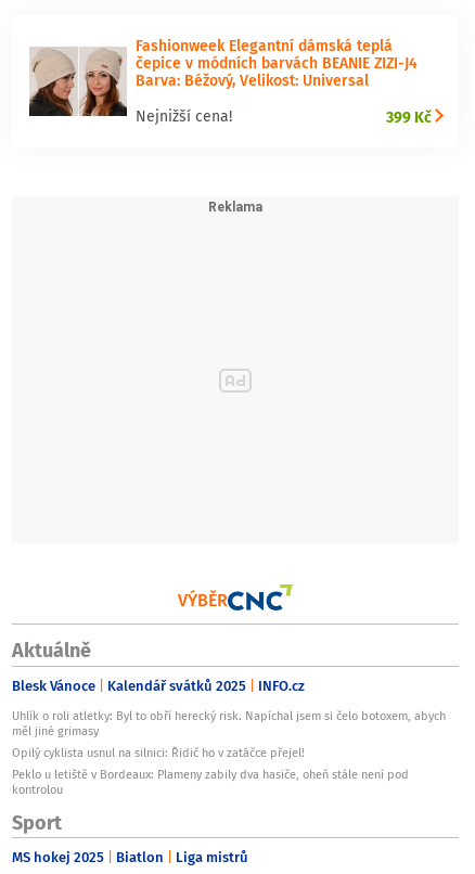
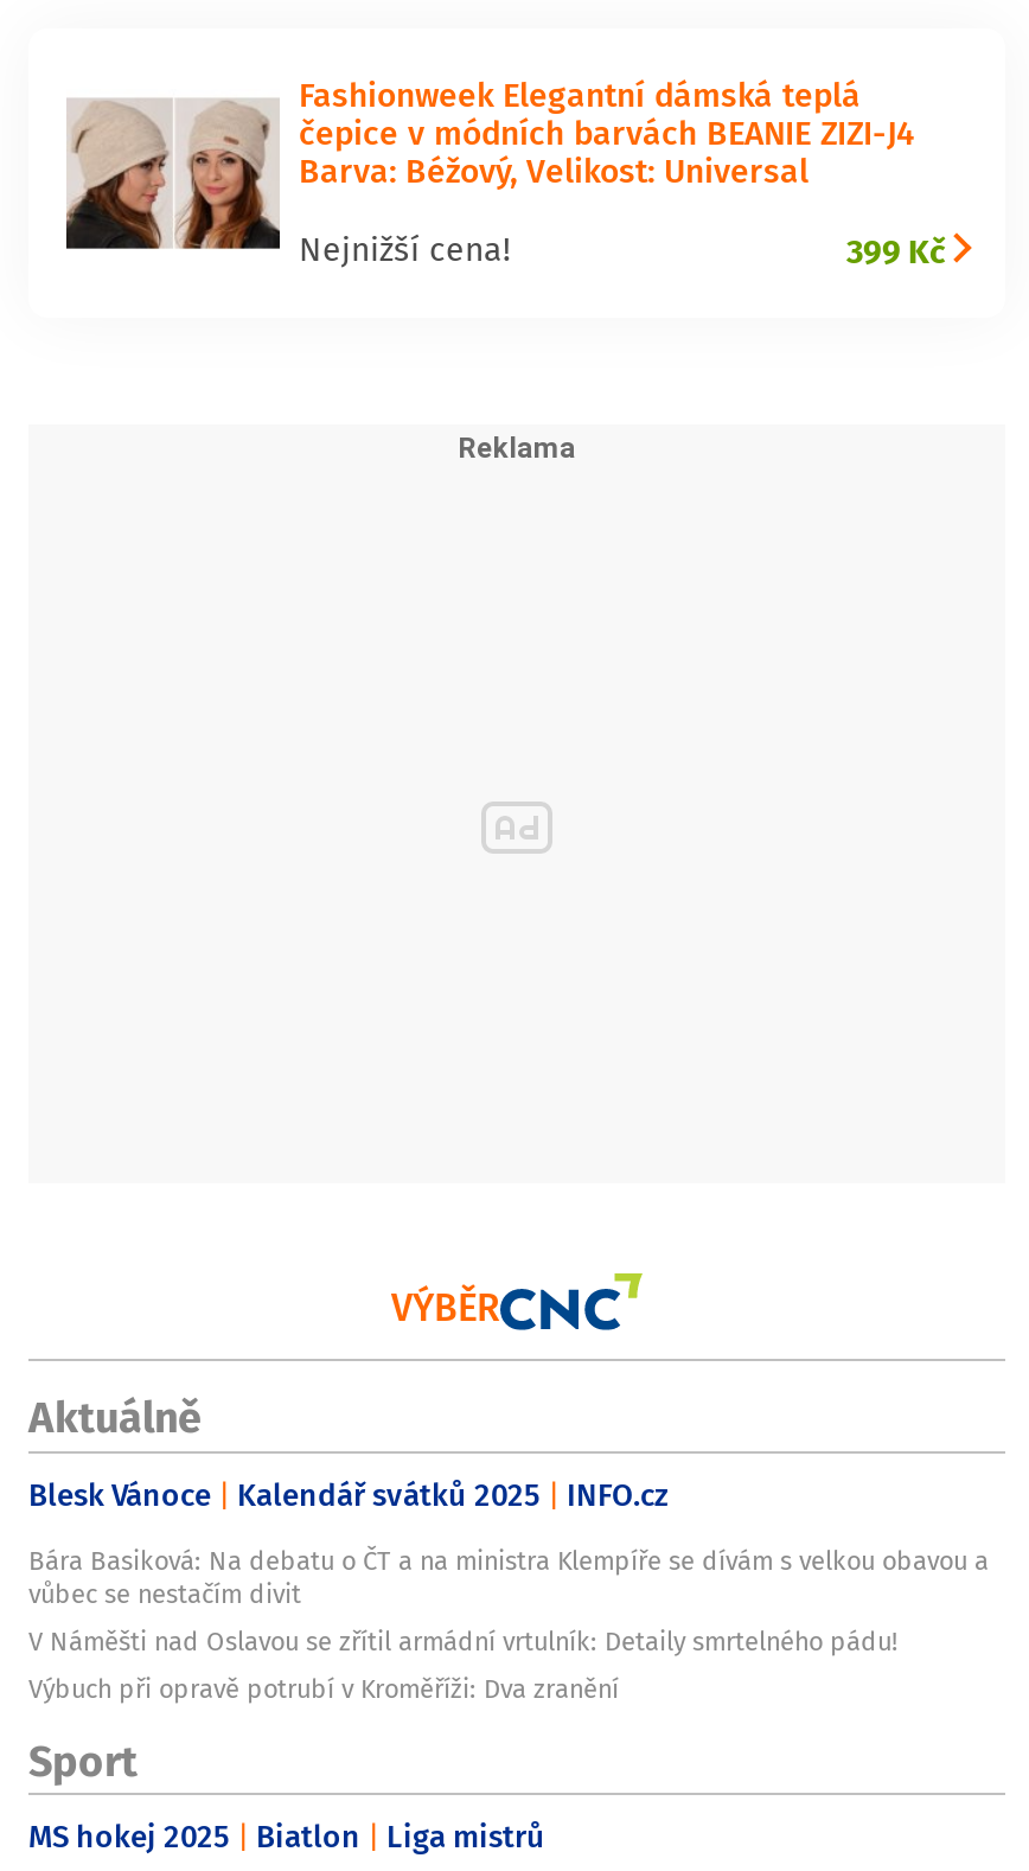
- Uhlík o roli atletky: Byl to obří herecký risk. Napíchal jsem si čelo botoxem, abych
- měl jiné grimasy
- Opilý cyklista usnul na silnici: Řidič ho v zatáčce přejel!
- Peklo u letiště v Bordeaux: Plameny zabily dva hasiče, oheň stále není pod
- kontrolou
+ Bára Basiková: Na debatu o ČT a na ministra Klempíře se dívám s velkou obavou a
+ vůbec se nestačím divit
+ V Náměšti nad Oslavou se zřítil armádní vrtulník: Detaily smrtelného pádu!
+ Výbuch při opravě potrubí v Kroměříži: Dva zranění
